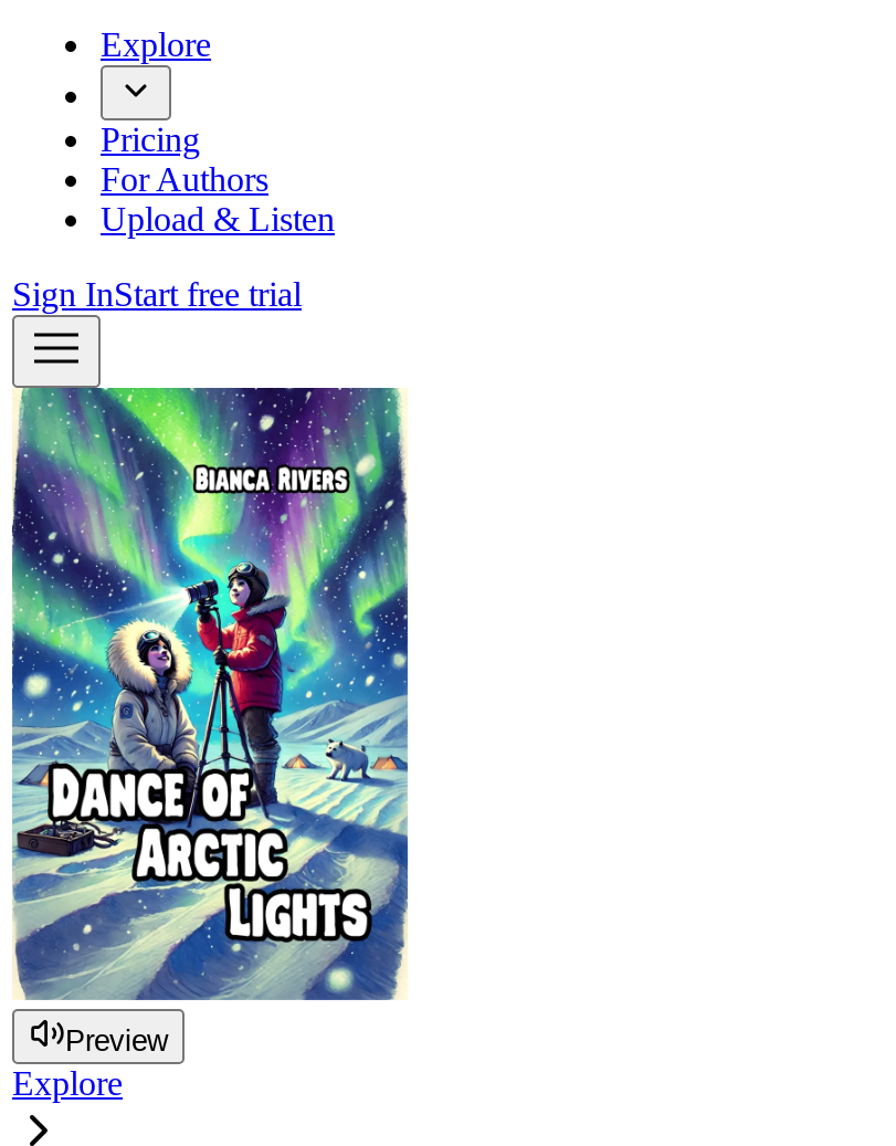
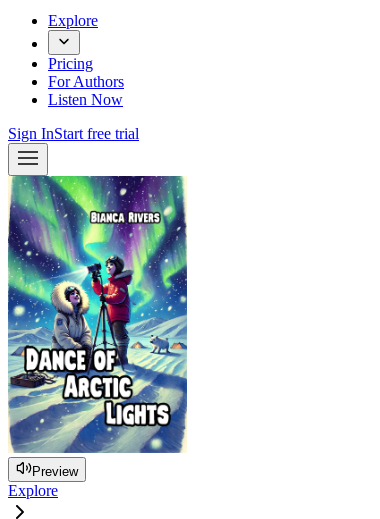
- Upload & Listen
+ Listen Now
